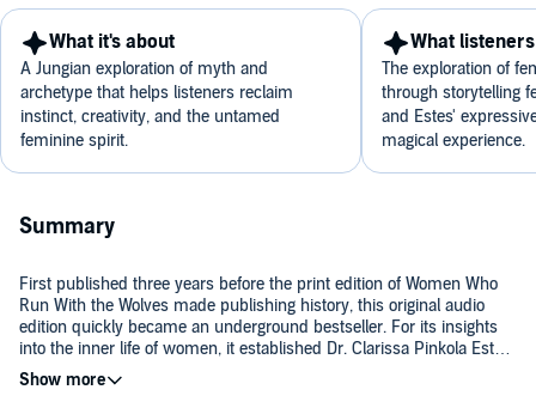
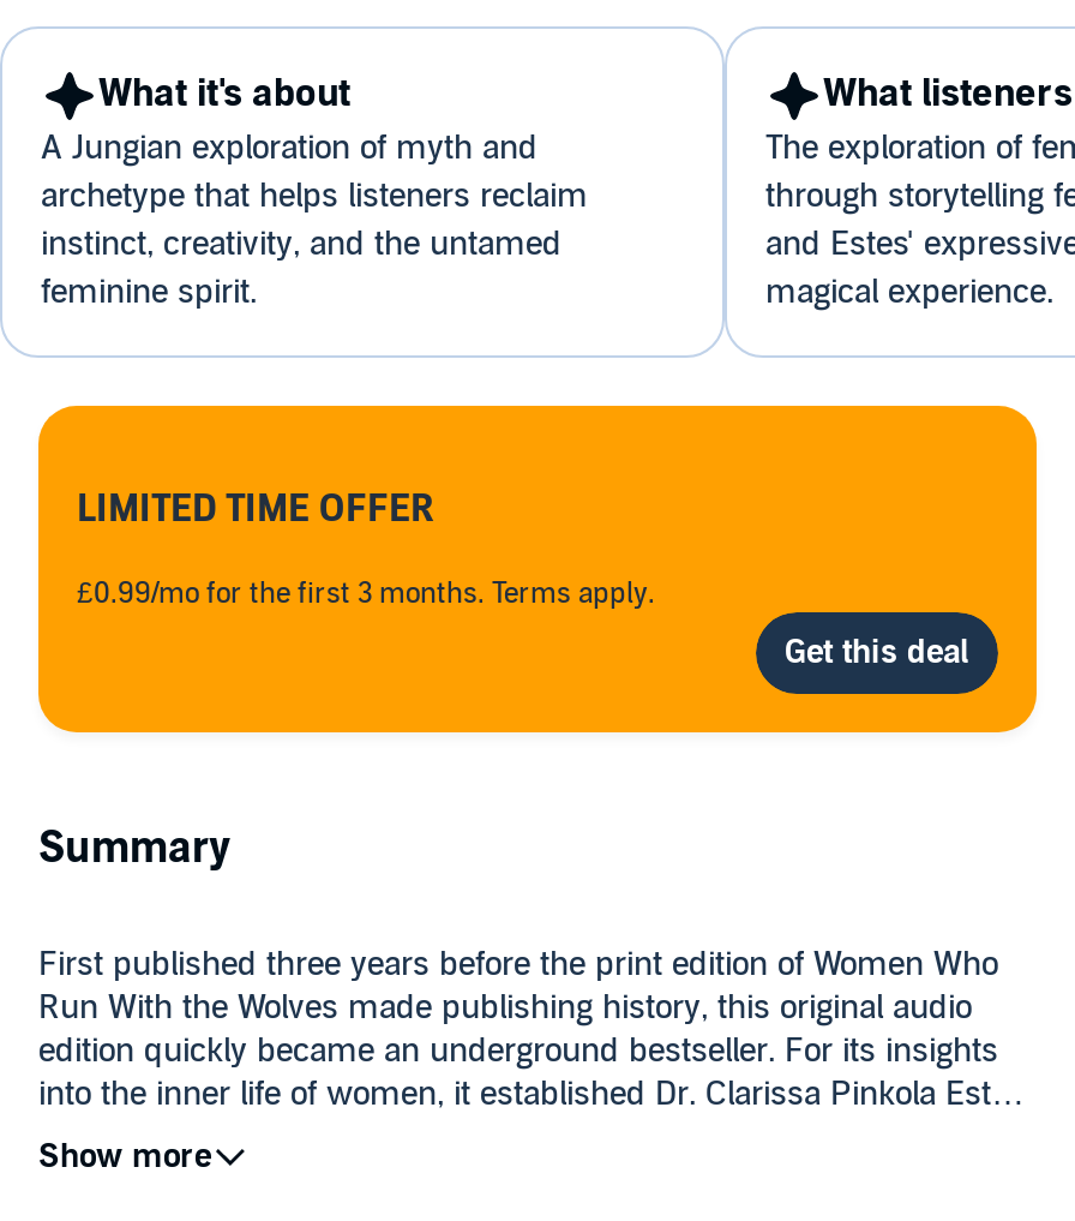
+ [image]
+ LIMITED TIME OFFER
+ £0.99/mo for the first 3 months. Terms apply.
